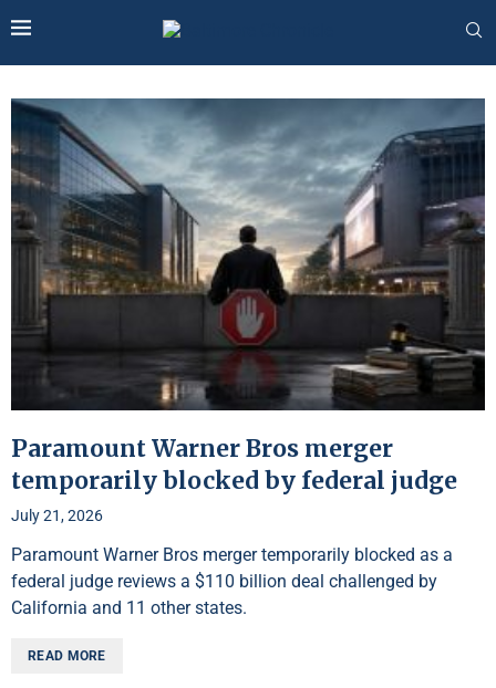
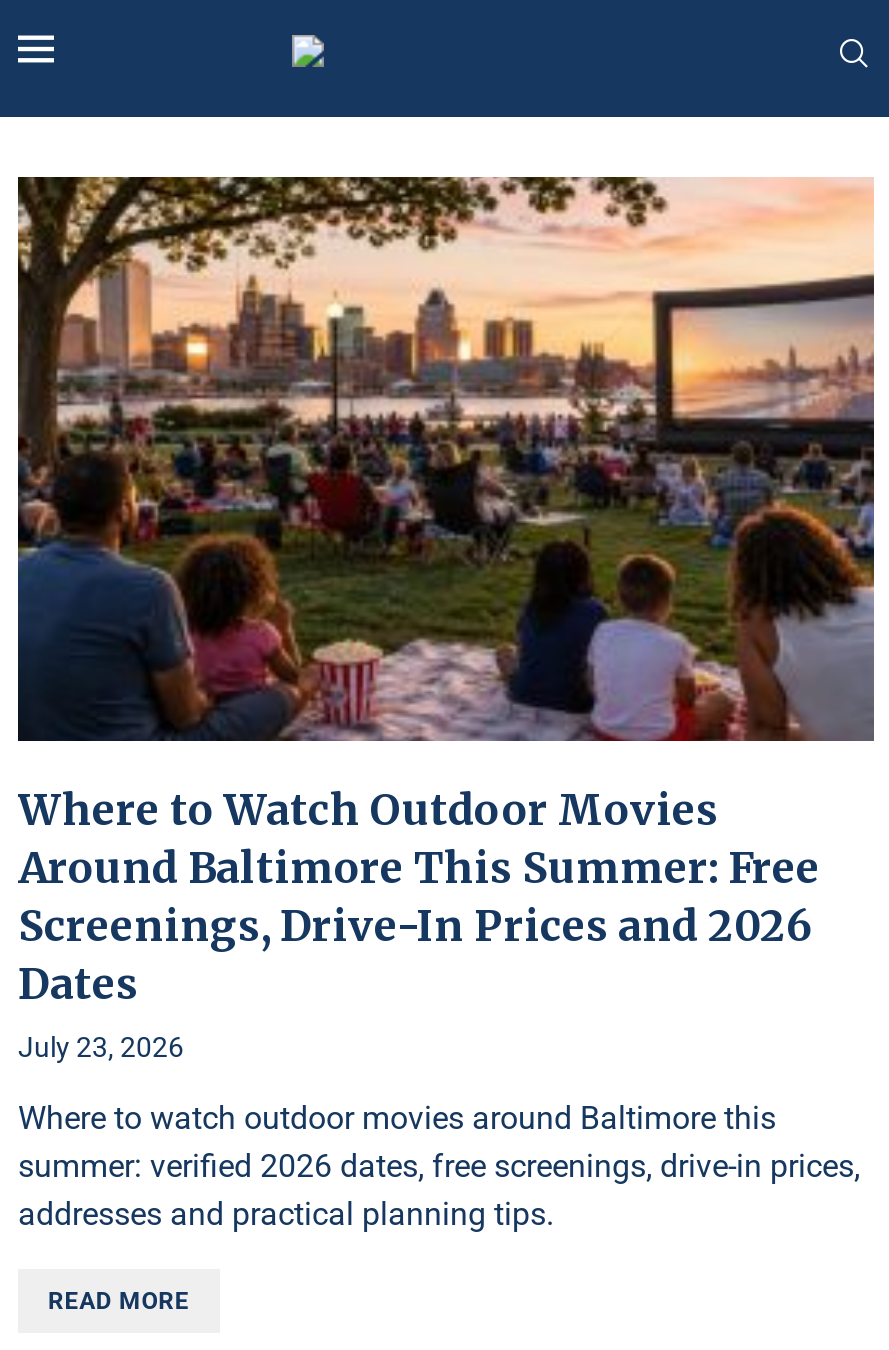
- [image]
- Paramount Warner Bros merger
- temporarily blocked by federal judge
- July 21, 2026
+ [image]
+ Where to Watch Outdoor Movies
+ Around Baltimore This Summer: Free
+ Screenings, Drive-In Prices and 2026
+ Dates
+ July 23, 2026

- Paramount Warner Bros merger temporarily blocked as a
- federal judge reviews a $110 billion deal challenged by
- California and 11 other states.
+ Where to watch outdoor movies around Baltimore this
+ summer: verified 2026 dates, free screenings, drive-in prices,
+ addresses and practical planning tips.
